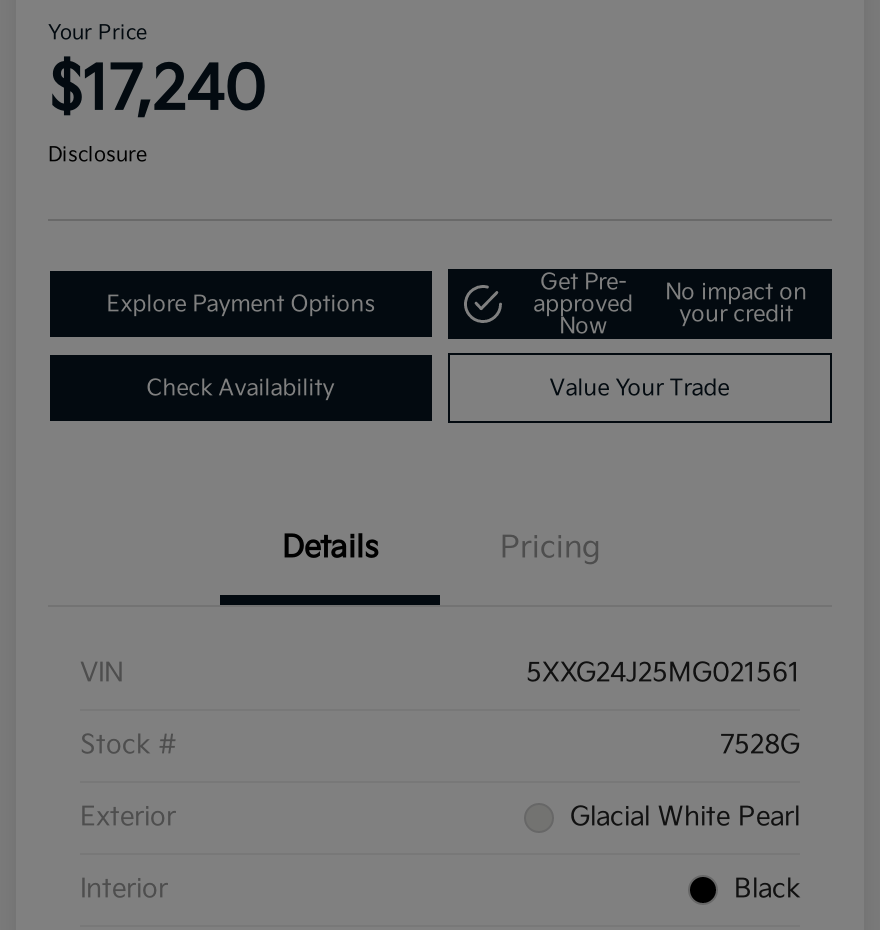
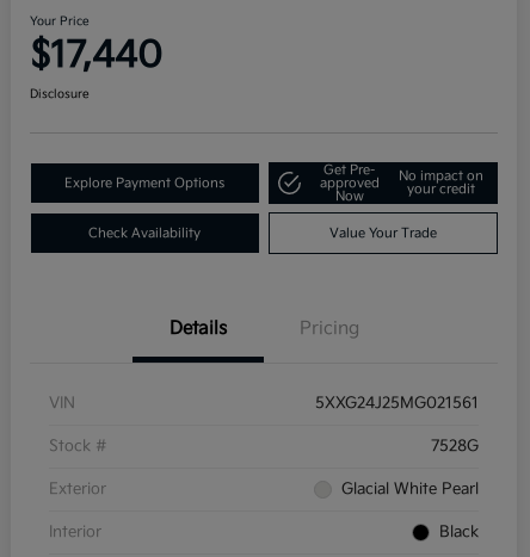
- $17,240
+ $17,440
